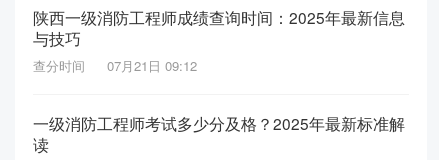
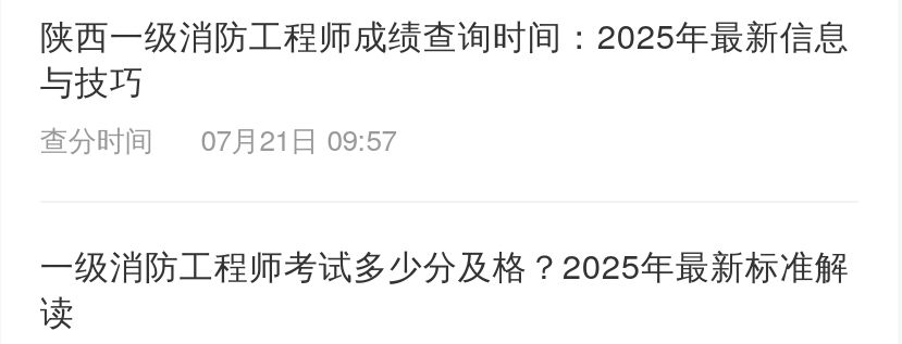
- 查分时间 07月21日 09:12
+ 查分时间 07月21日 09:57
